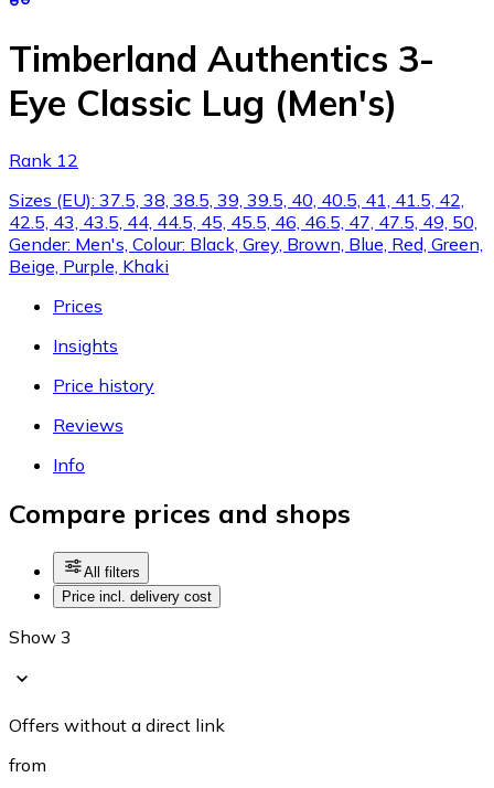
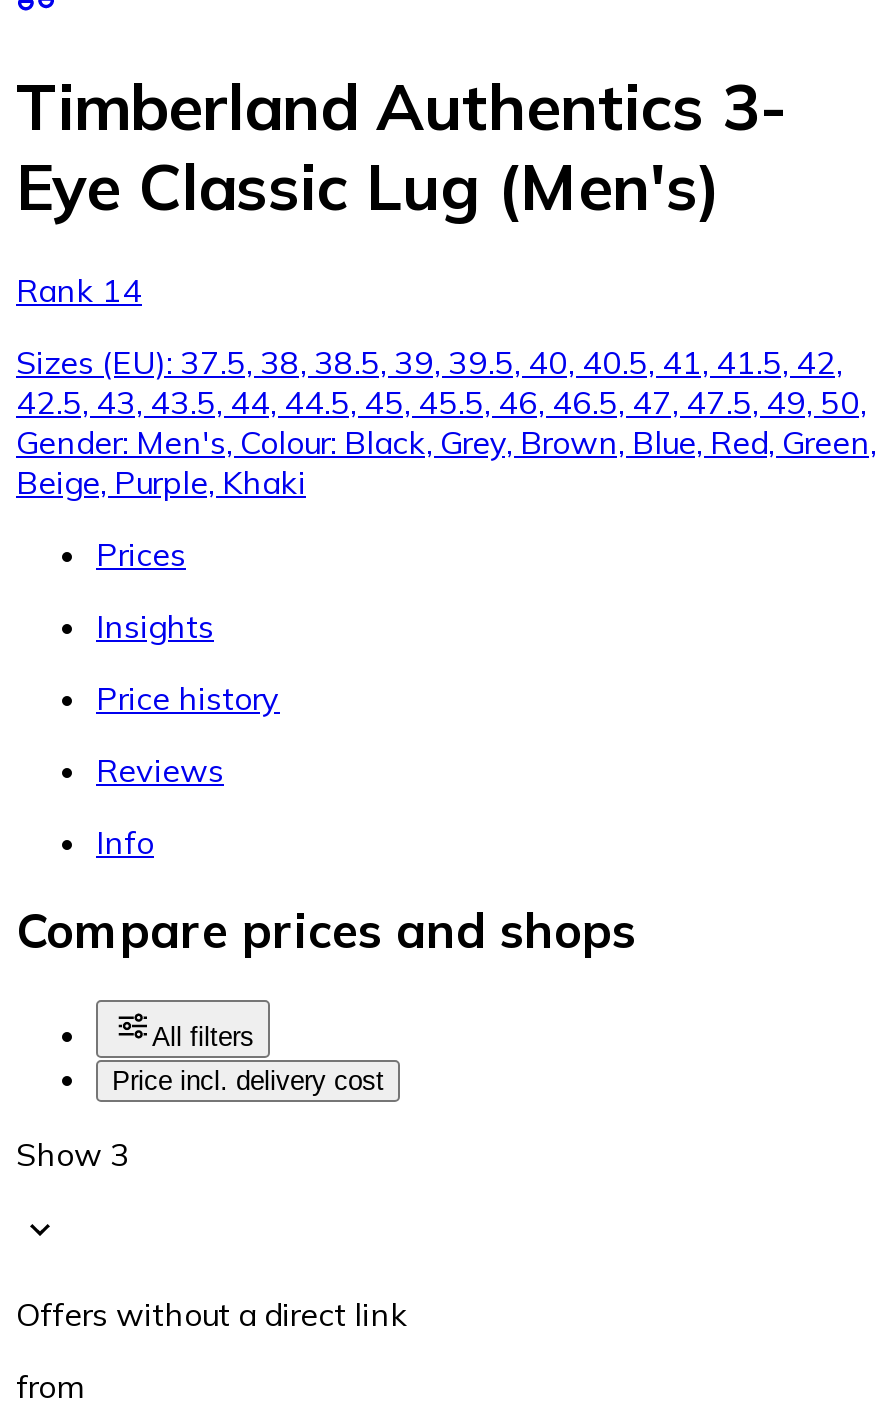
- Rank 12
+ Rank 14
